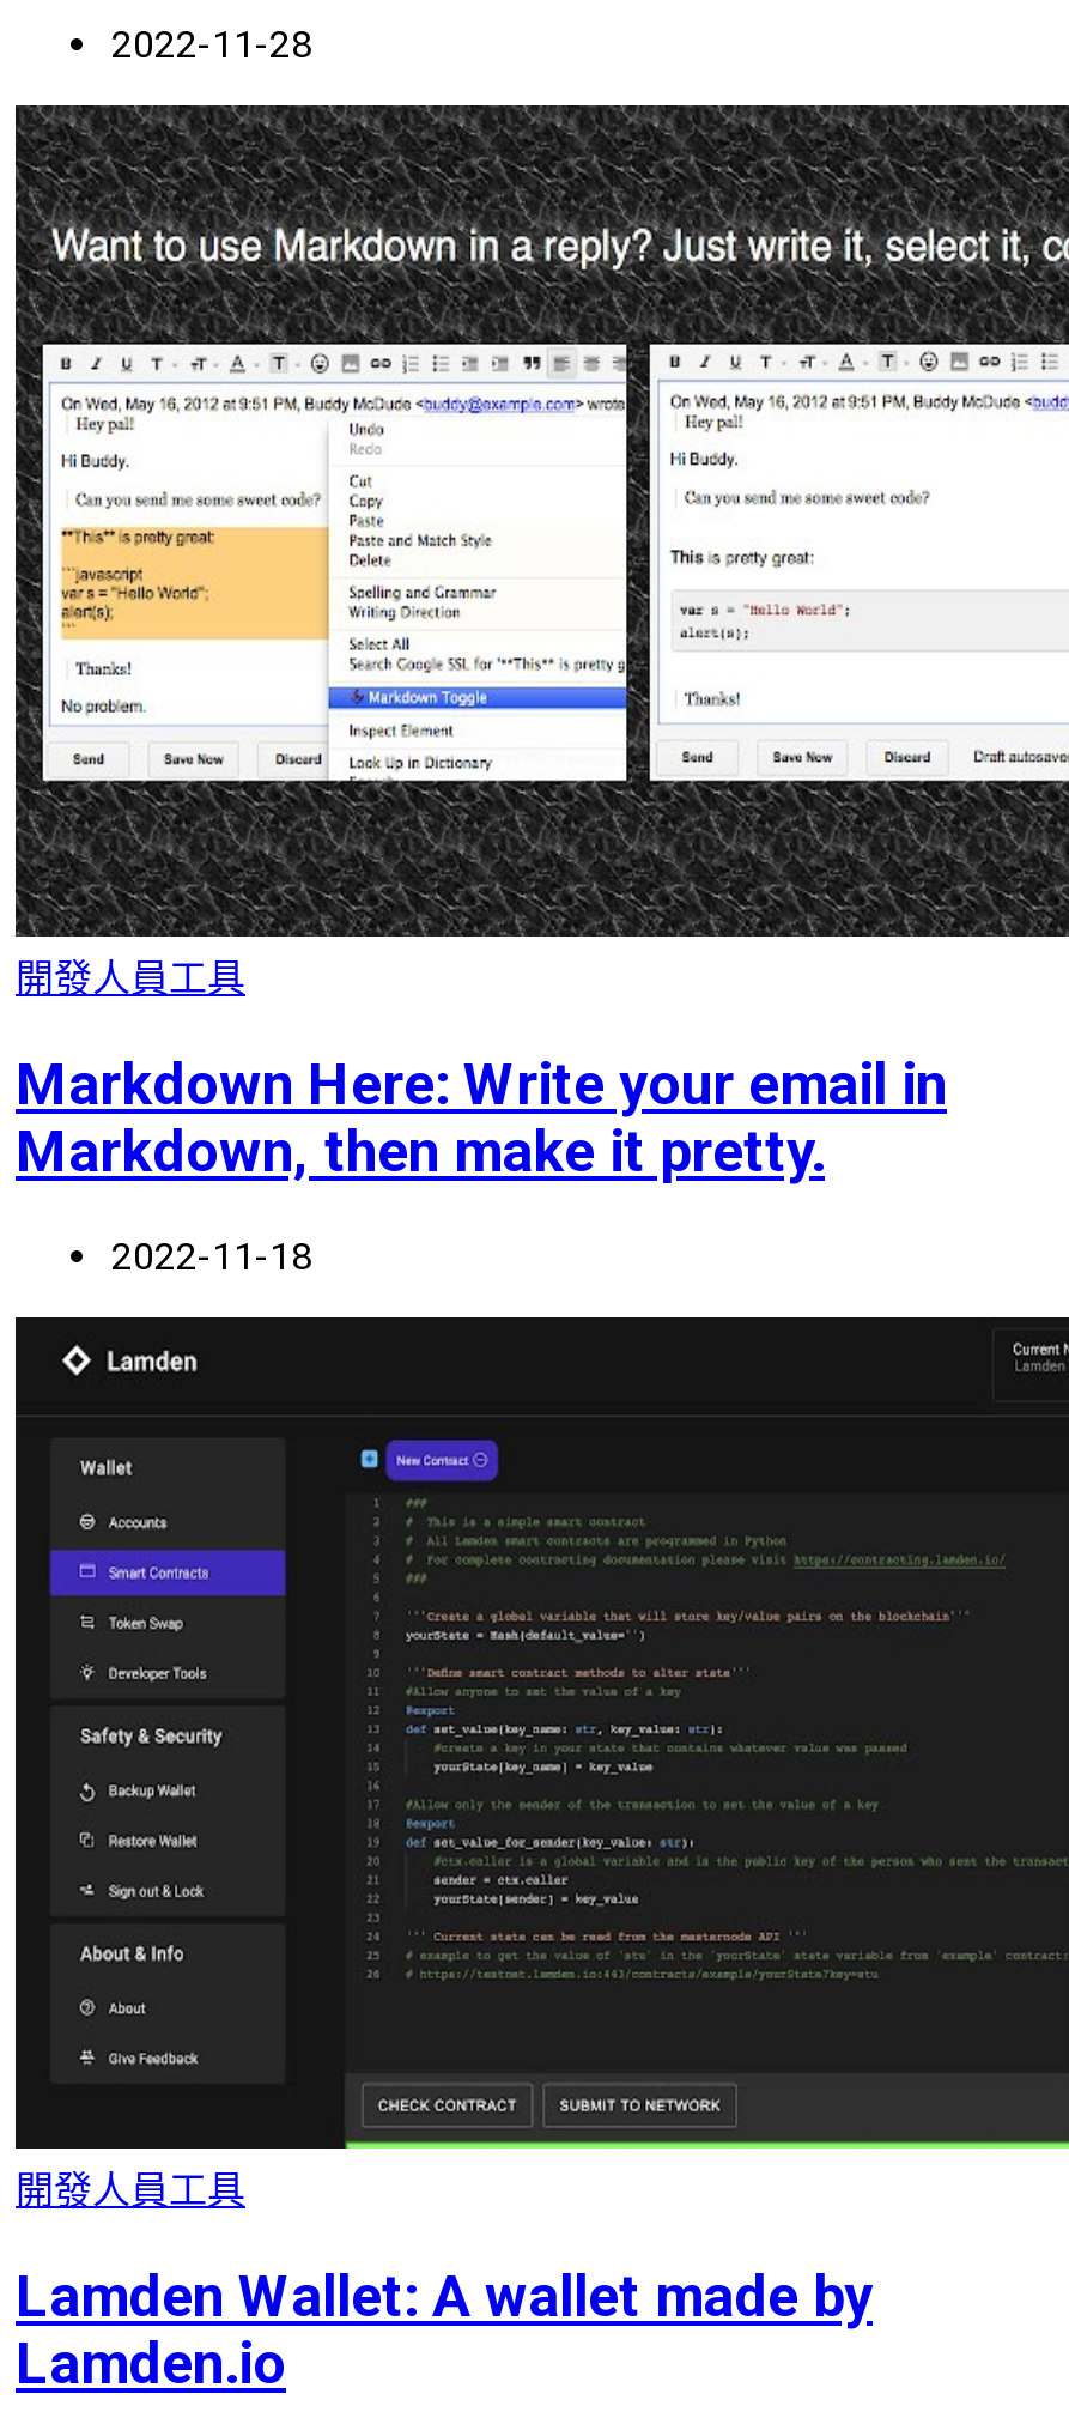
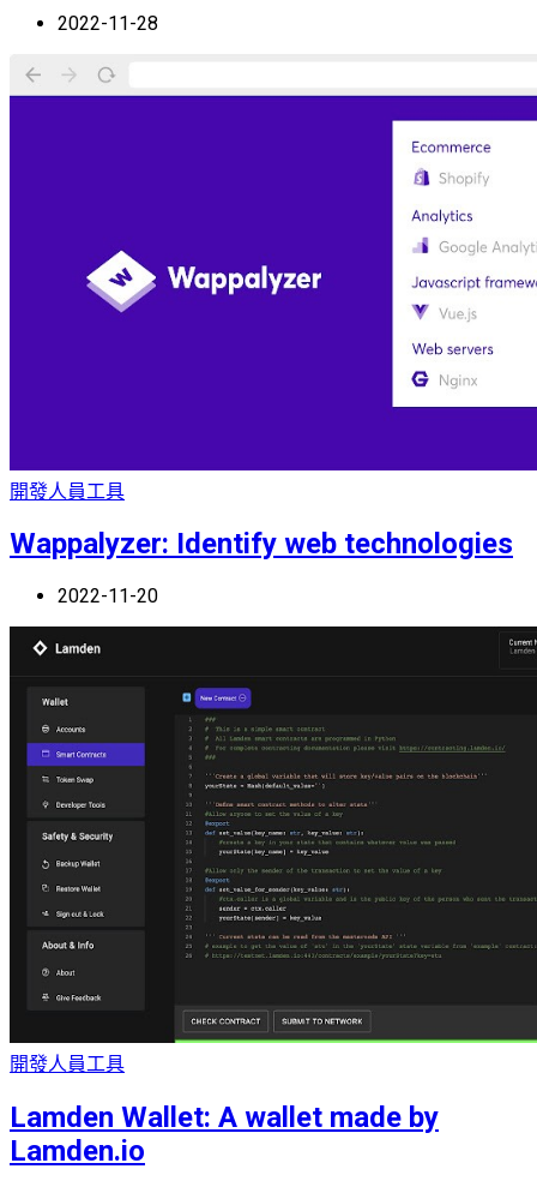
- [image]
+ [image]

- Markdown Here: Write your email in
- Markdown, then make it pretty.
+ Wappalyzer: Identify web technologies

- 2022-11-18
+ 2022-11-20
